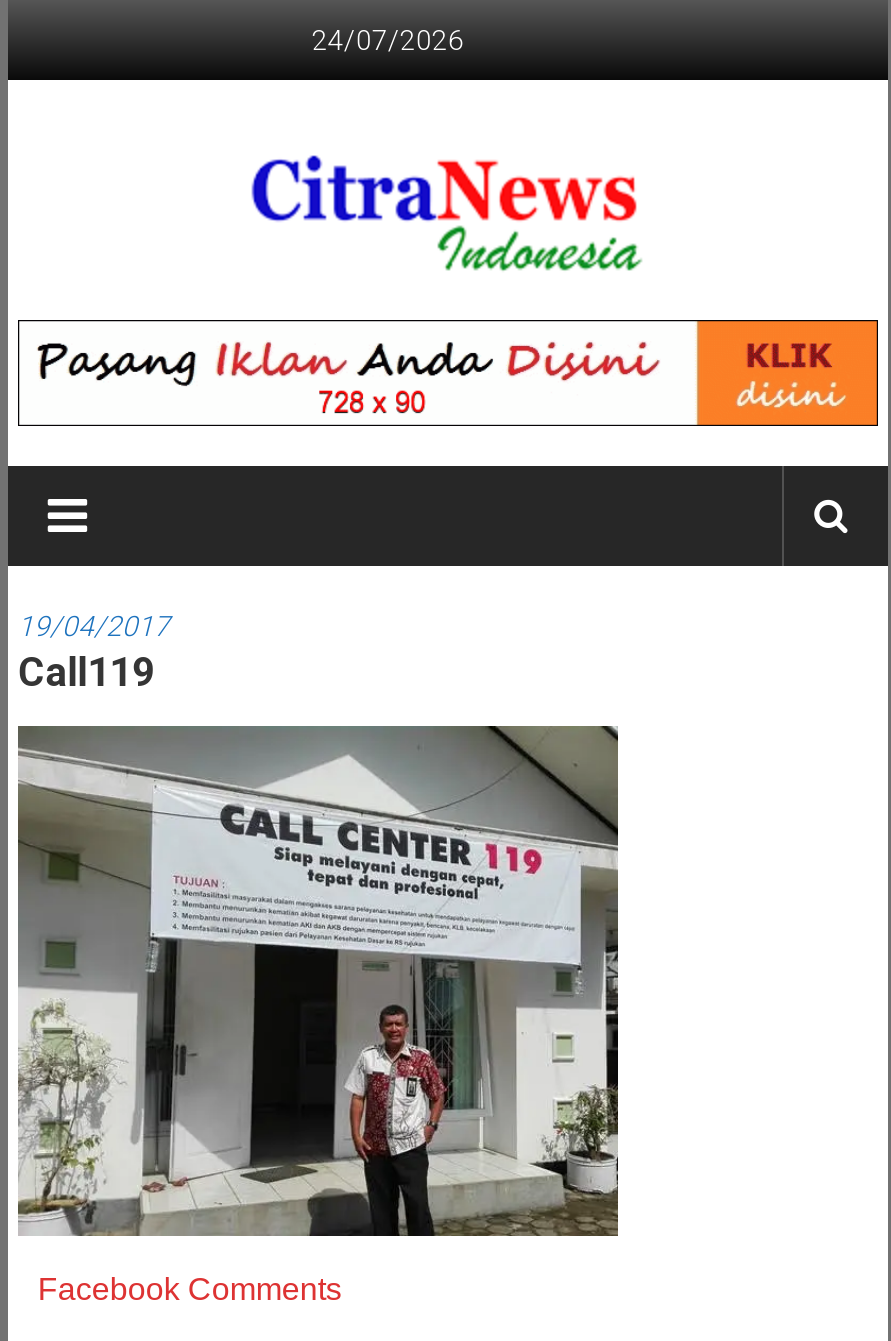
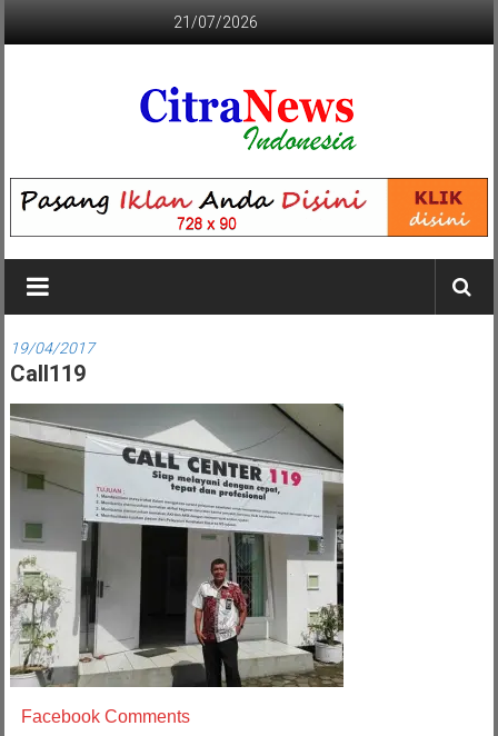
- 24/07/2026
+ 21/07/2026
